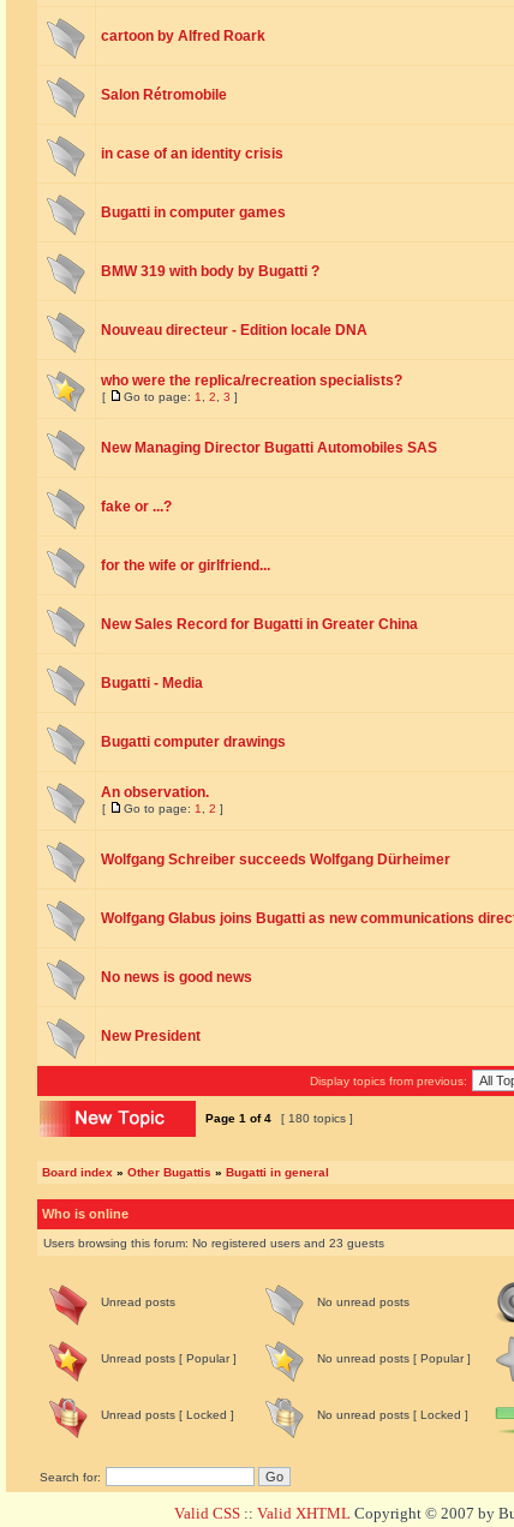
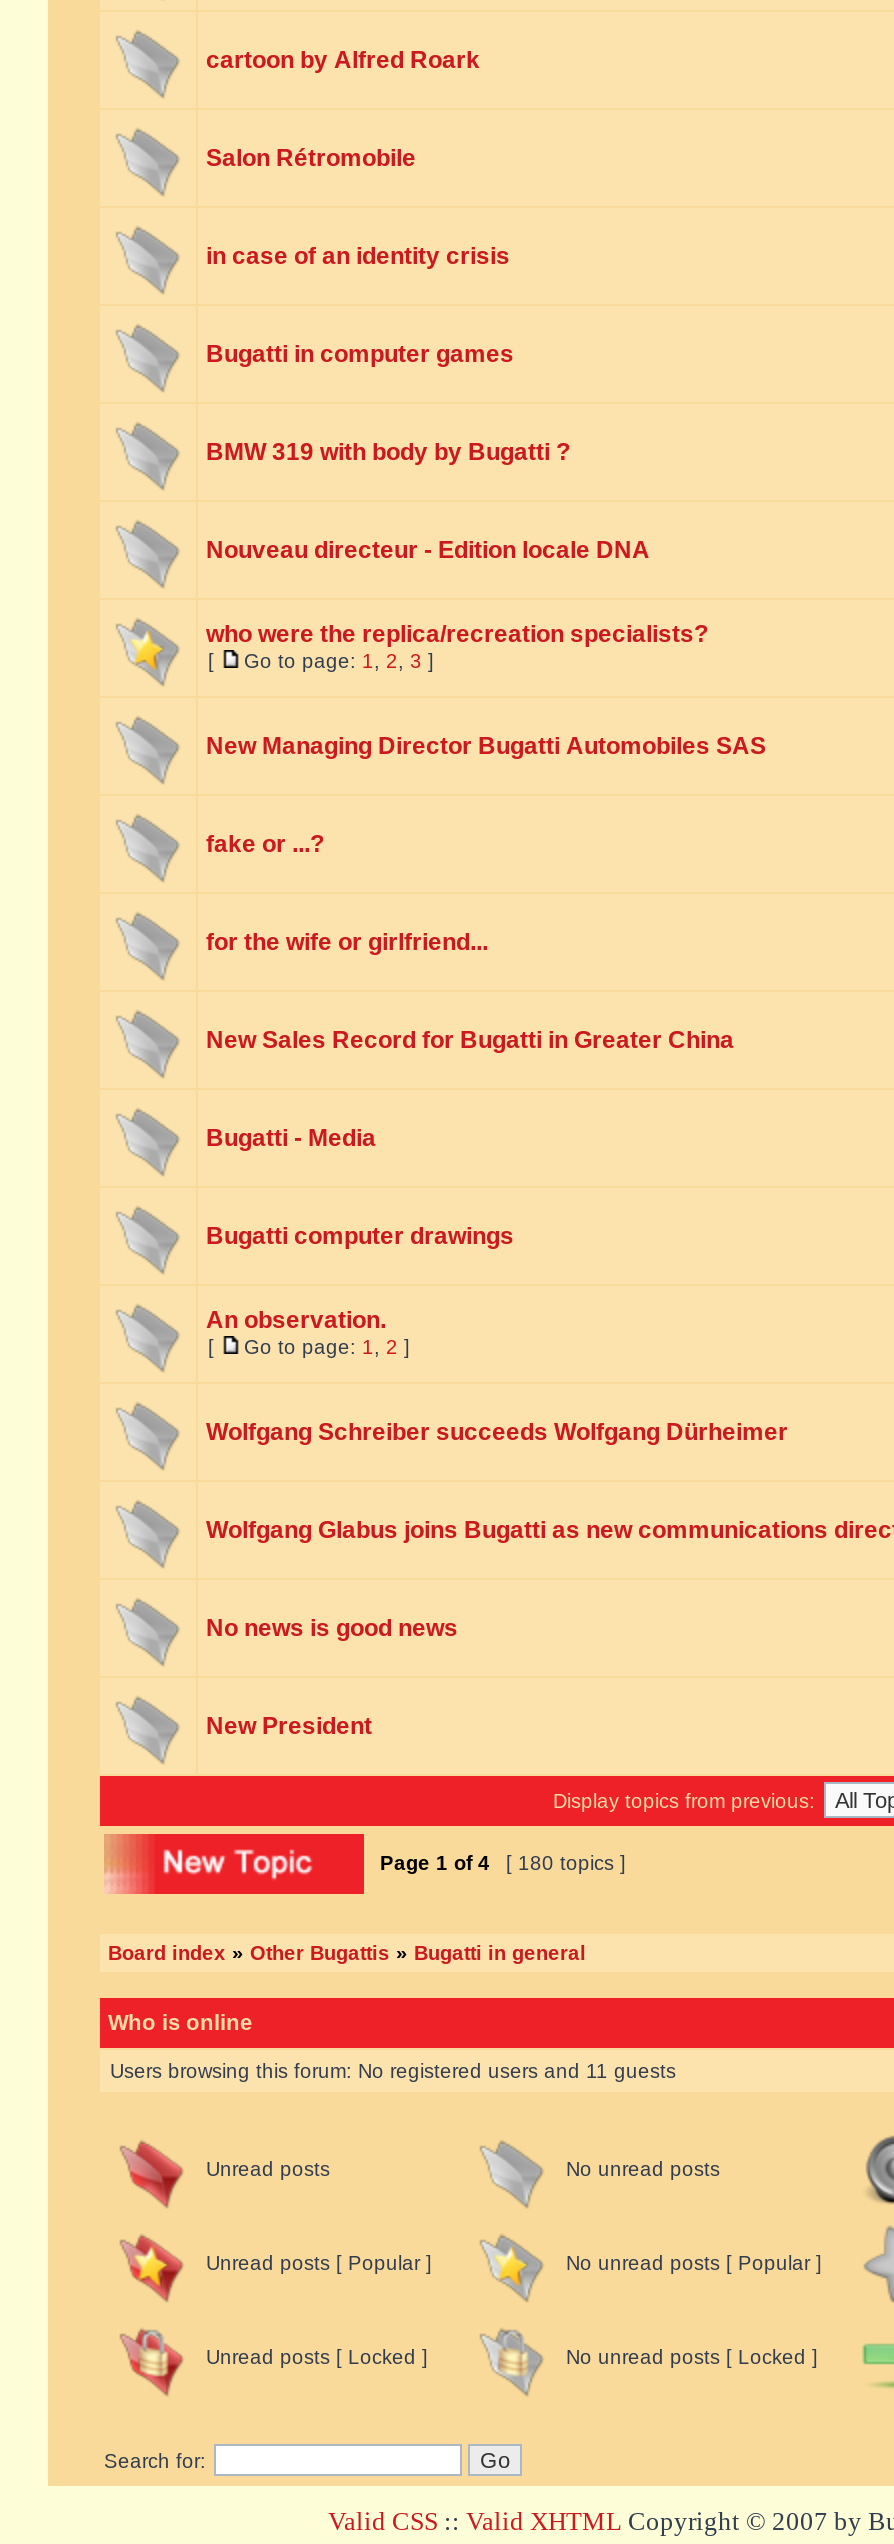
- Users browsing this forum: No registered users and 23 guests
+ Users browsing this forum: No registered users and 11 guests
